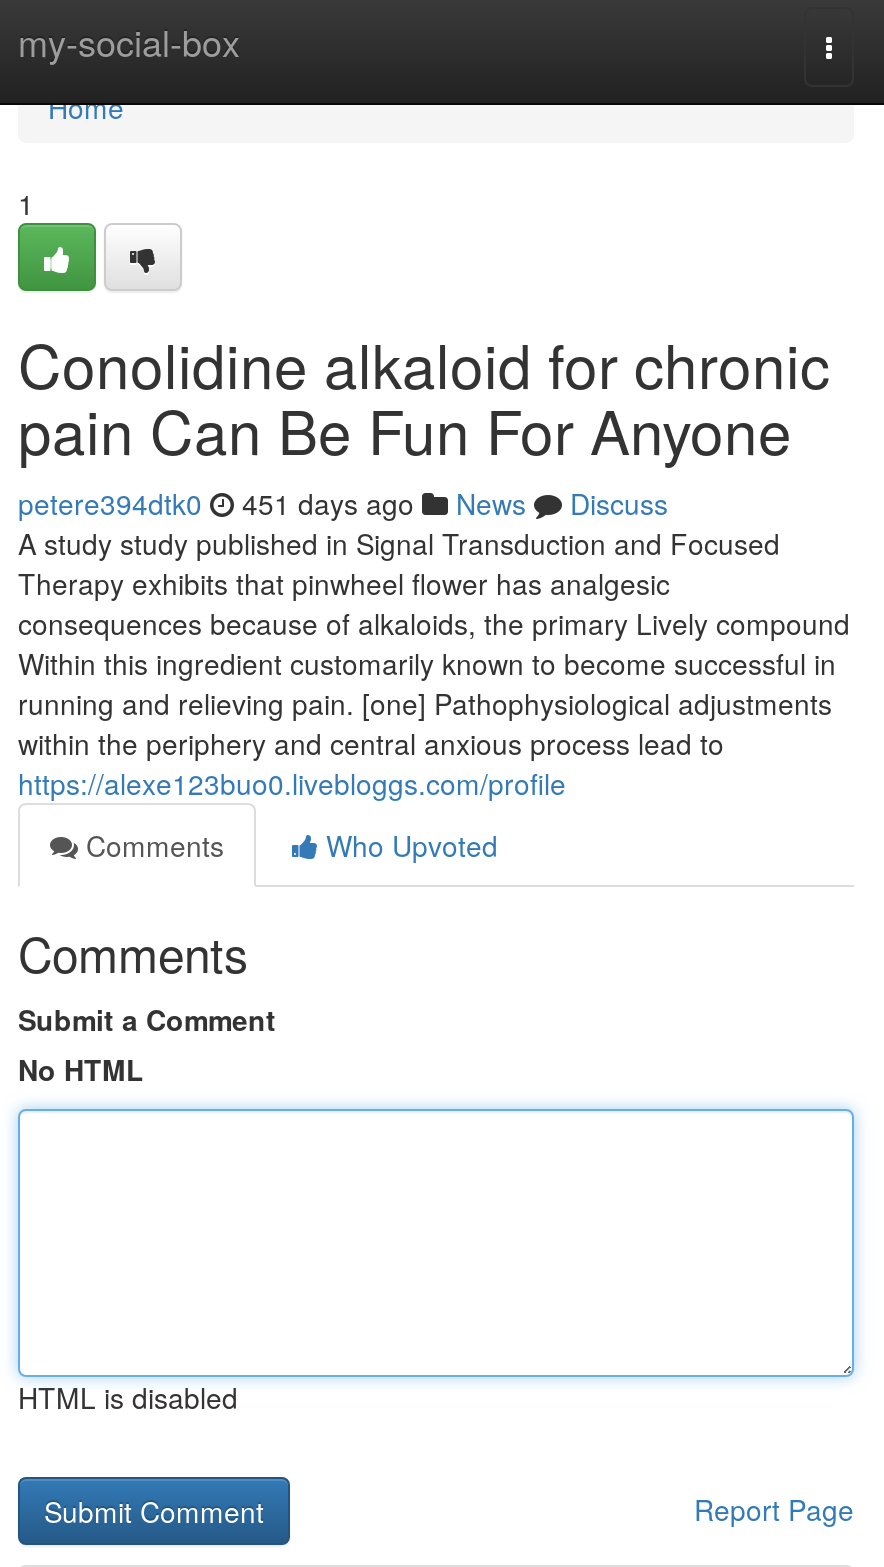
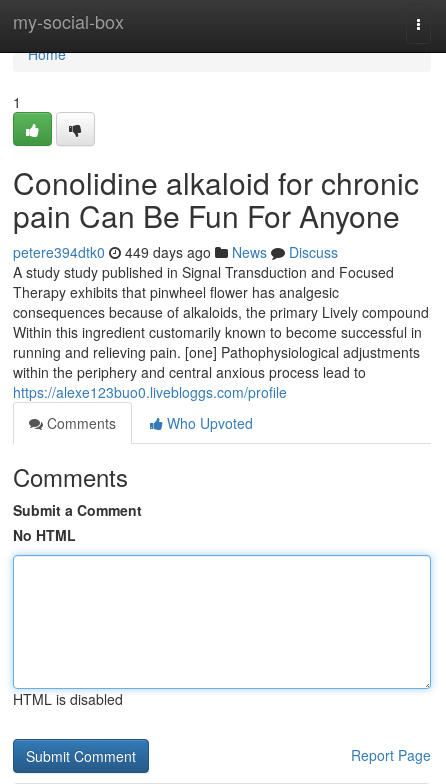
- petere394dtk0 451 days ago News Discuss
+ petere394dtk0 449 days ago News Discuss
